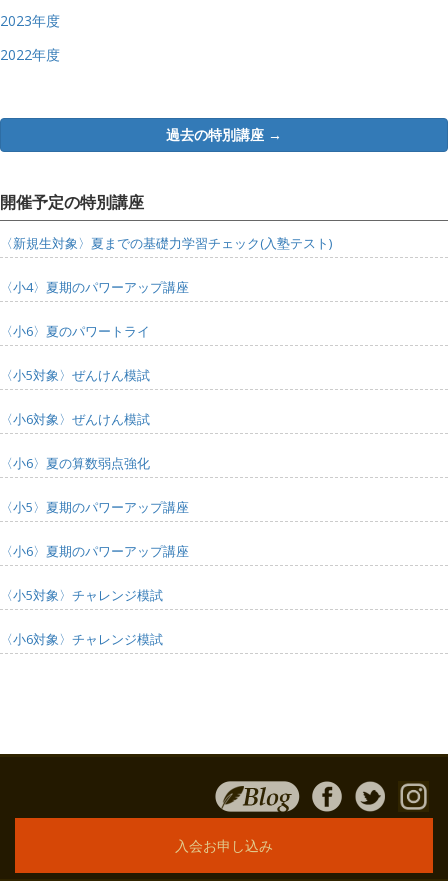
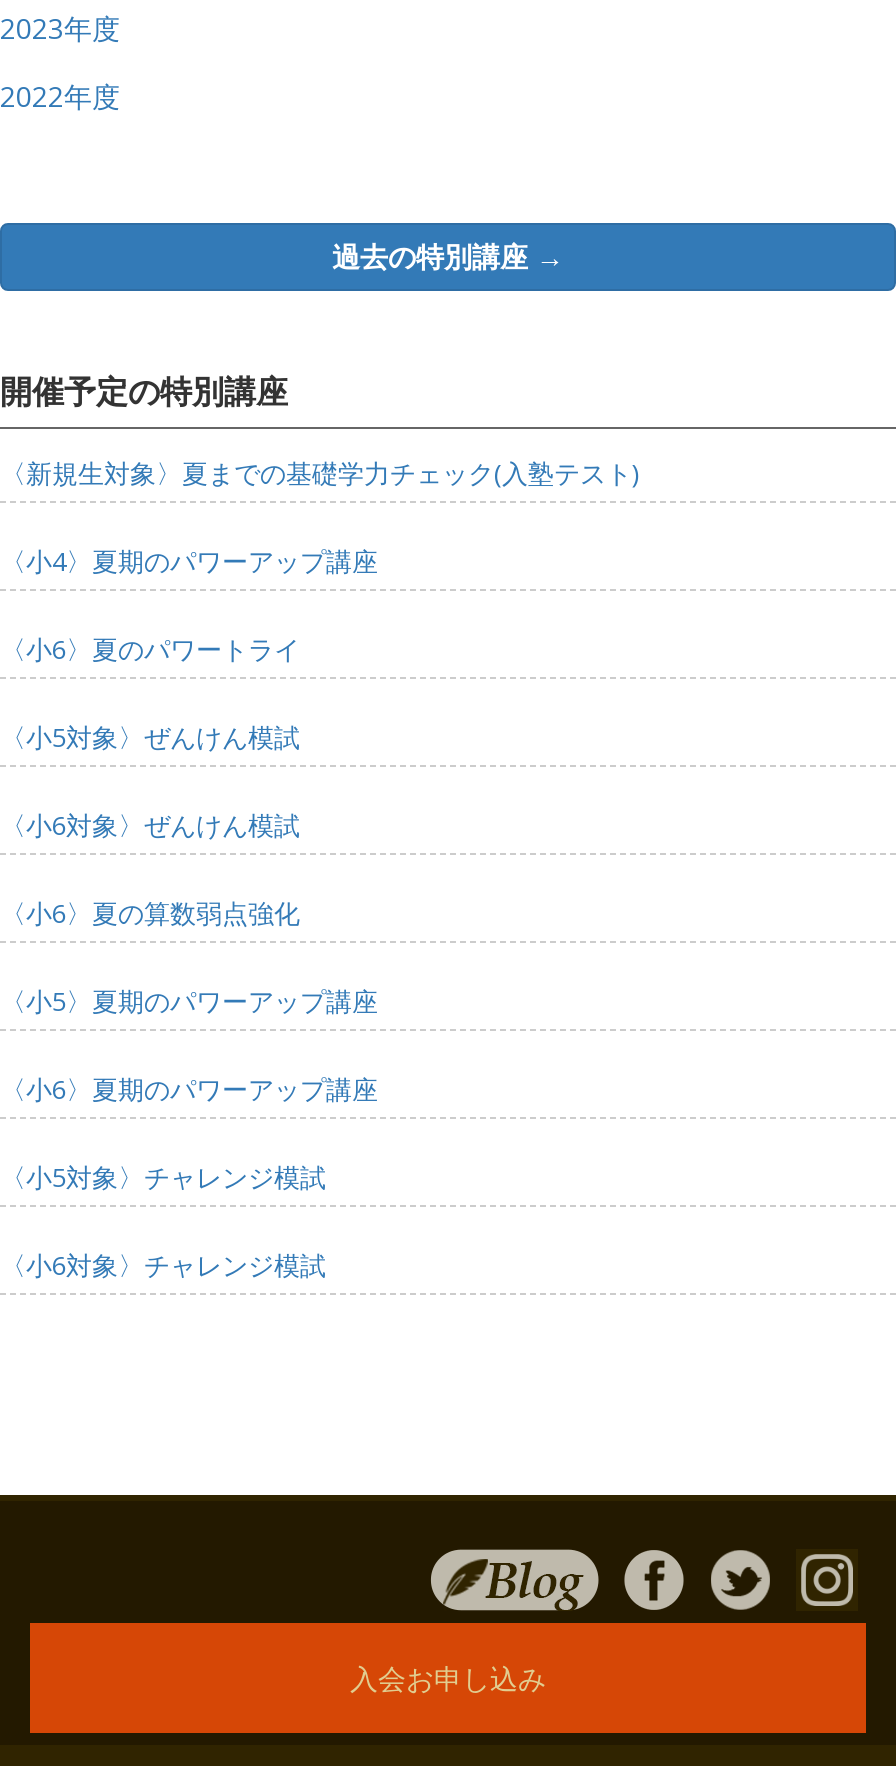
- 〈新規生対象〉夏までの基礎力学習チェック(入塾テスト)
+ 〈新規生対象〉夏までの基礎学力チェック(入塾テスト)
